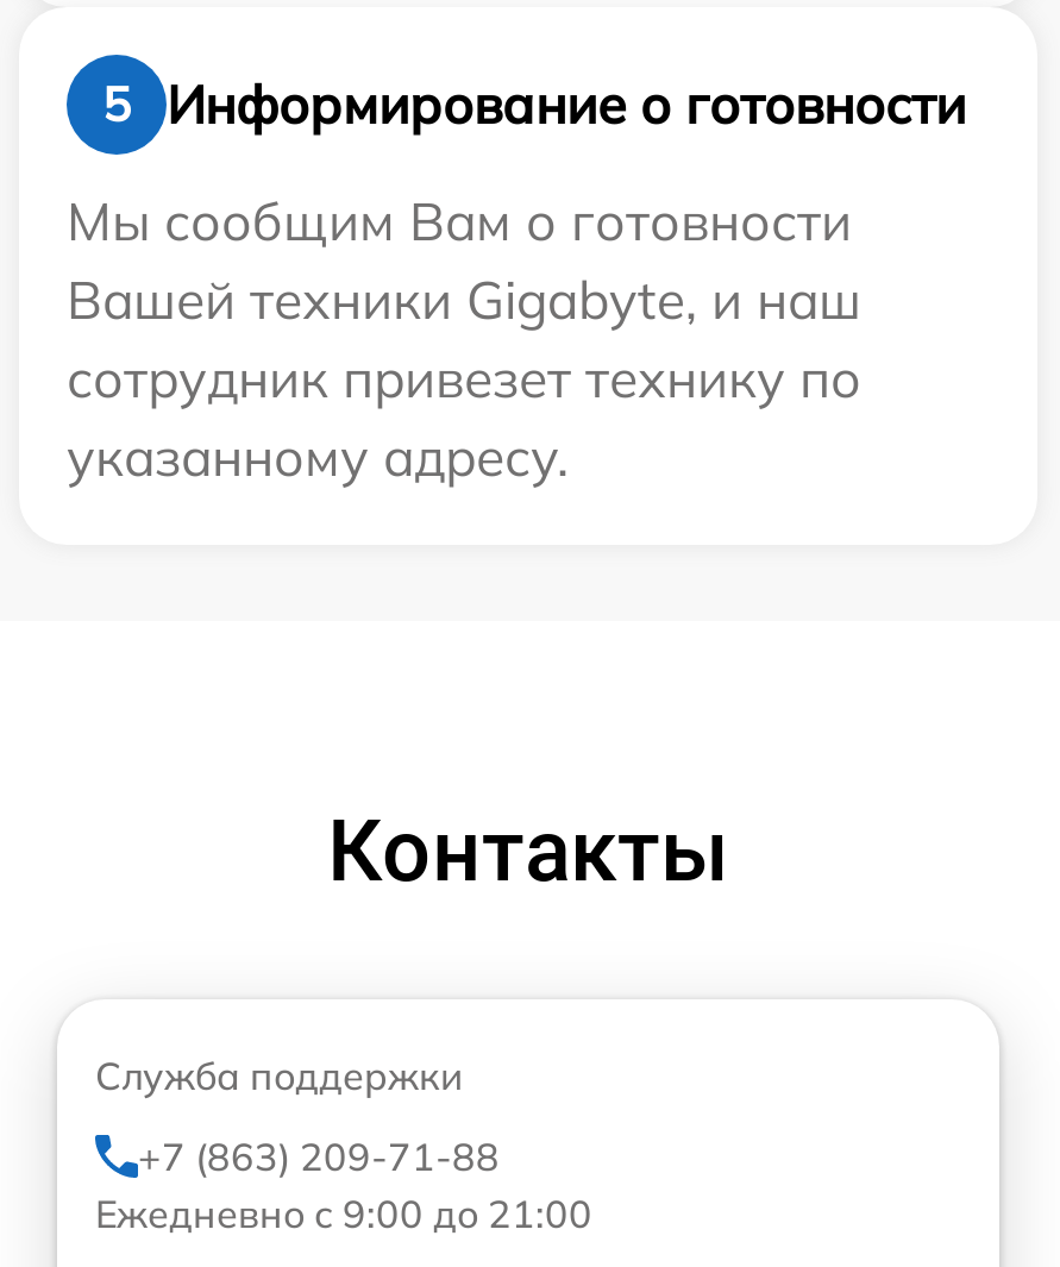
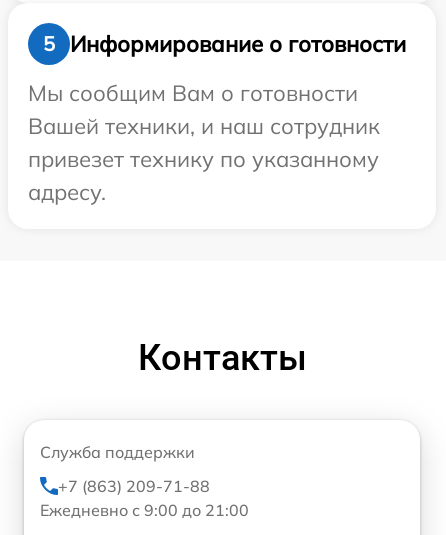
- Вашей техники Gigabyte, и наш
- сотрудник привезет технику по
- указанному адресу.
+ Вашей техники, и наш сотрудник
+ привезет технику по указанному
+ адресу.
